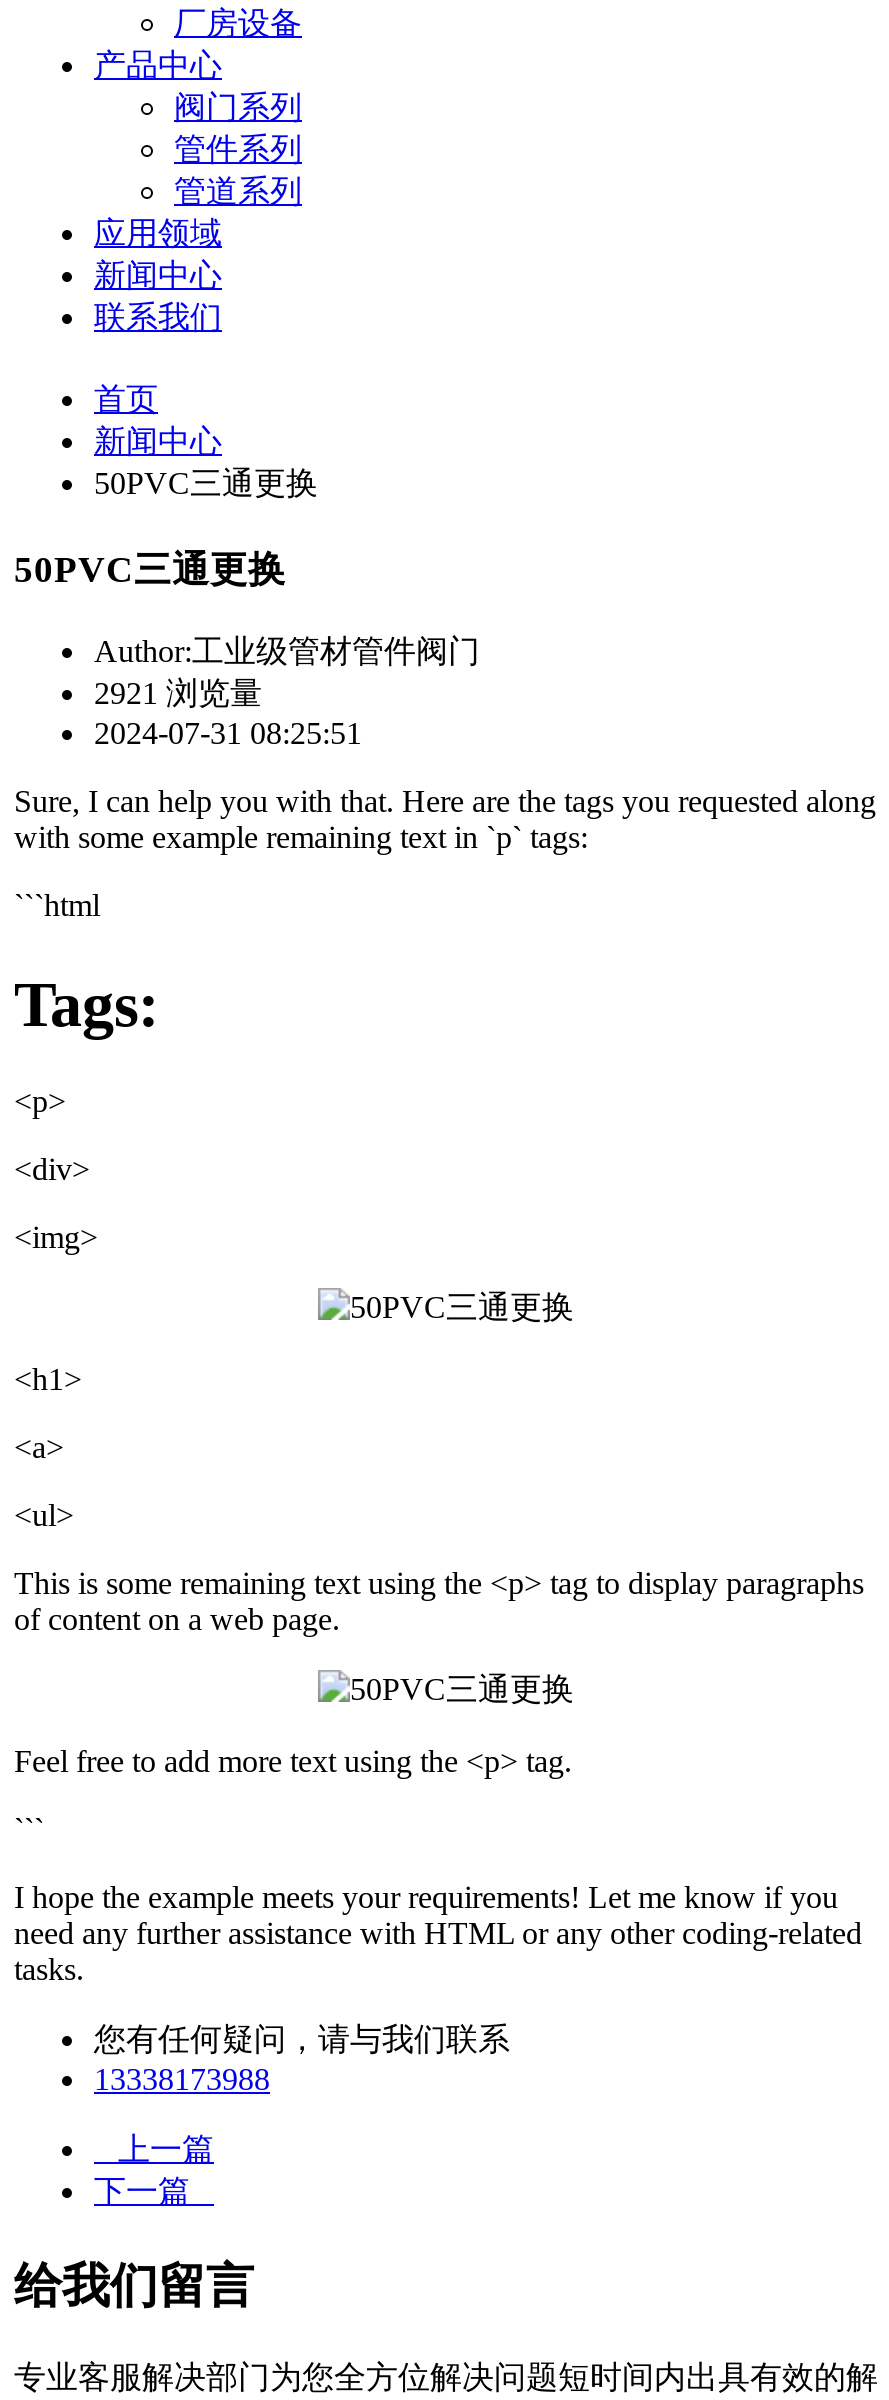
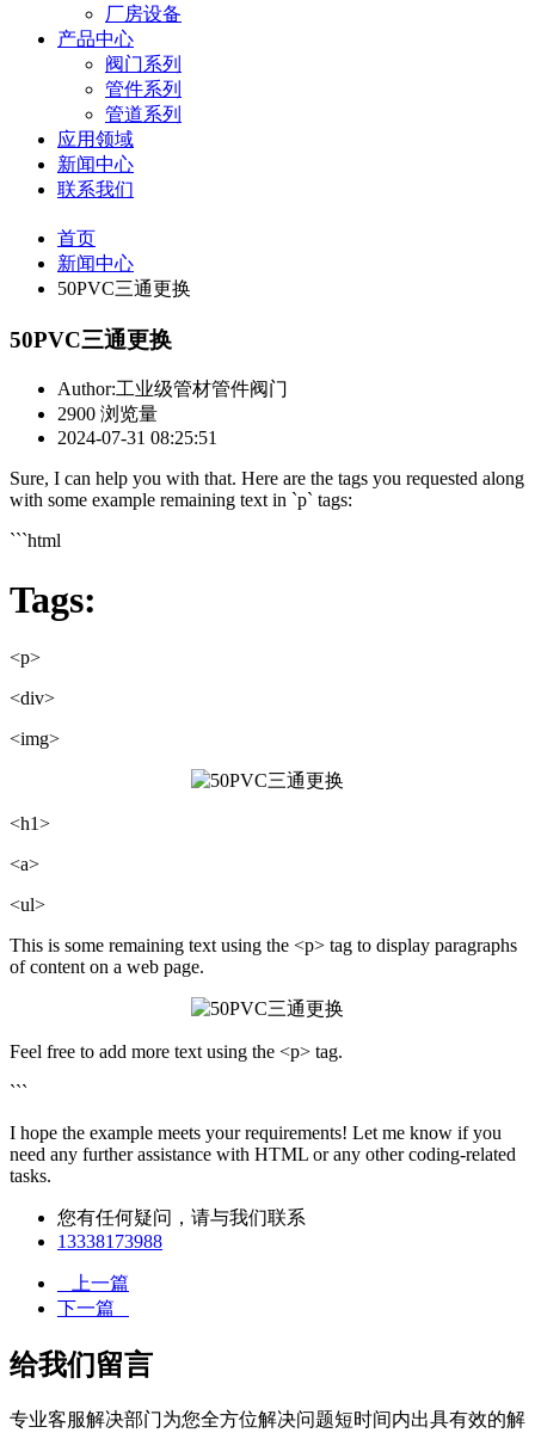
- 2921 浏览量
+ 2900 浏览量
